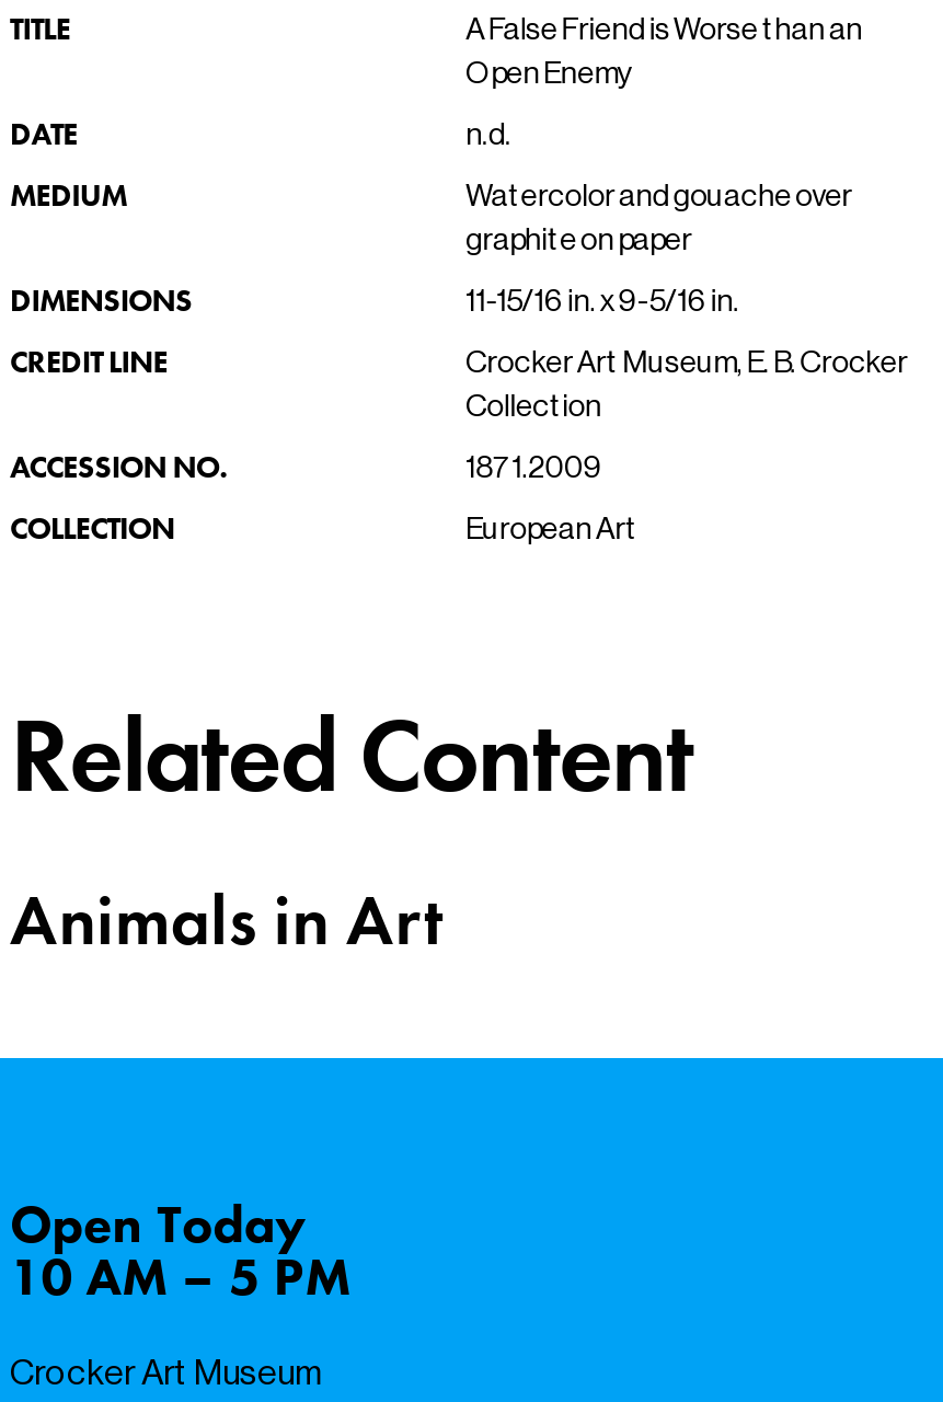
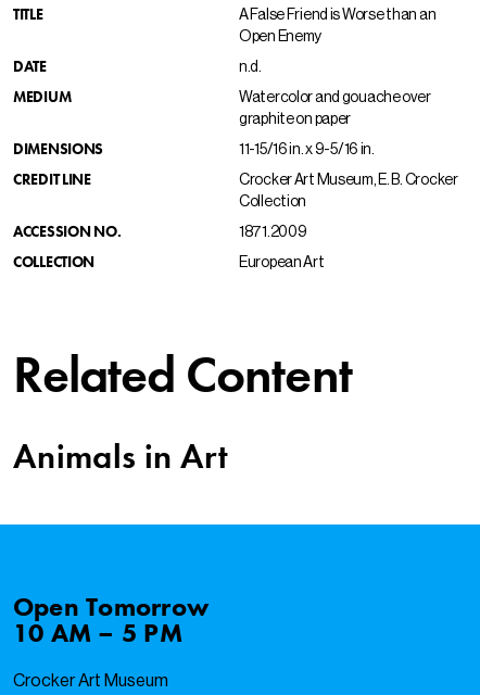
- Open Today
+ Open Tomorrow
